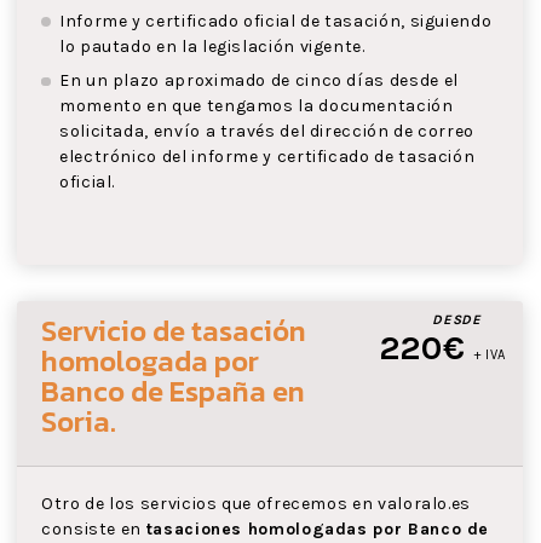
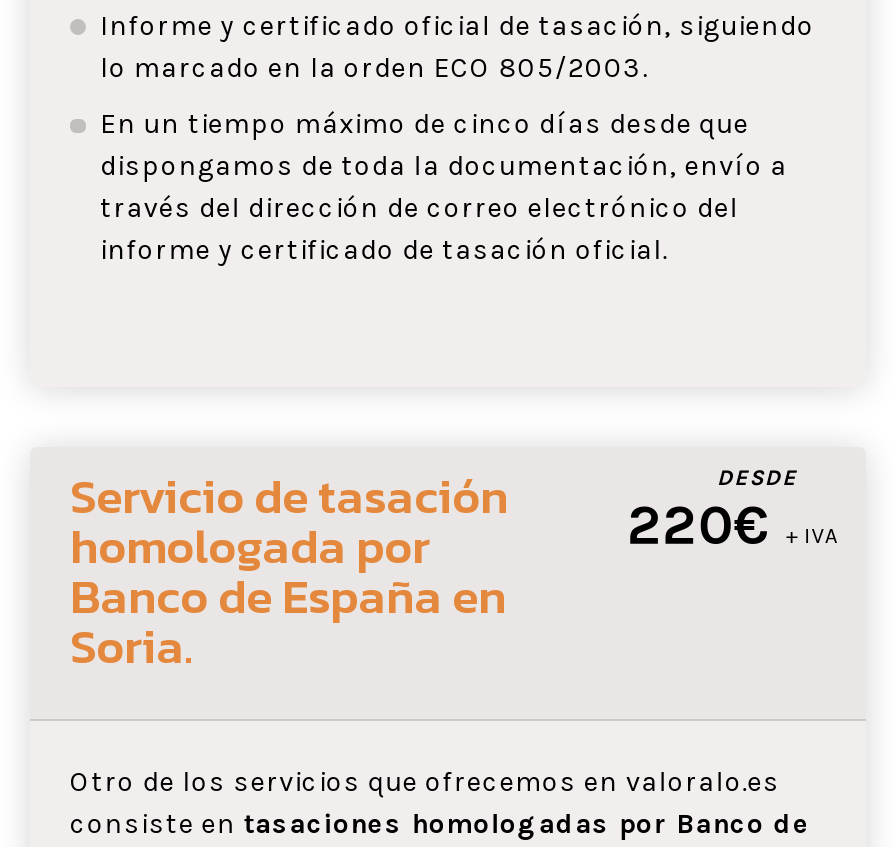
- lo pautado en la legislación vigente.
+ lo marcado en la orden ECO 805/2003.

- En un plazo aproximado de cinco días desde el
- momento en que tengamos la documentación
- solicitada, envío a través del dirección de correo
- electrónico del informe y certificado de tasación
- oficial.
+ En un tiempo máximo de cinco días desde que
+ dispongamos de toda la documentación, envío a
+ través del dirección de correo electrónico del
+ informe y certificado de tasación oficial.
